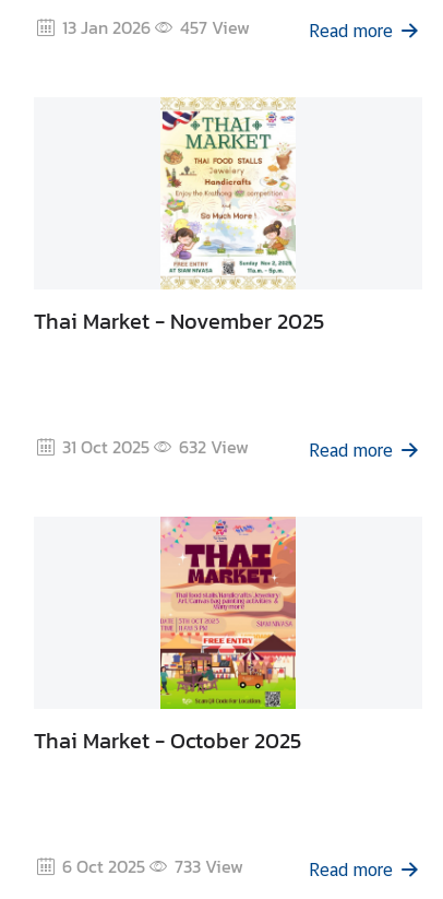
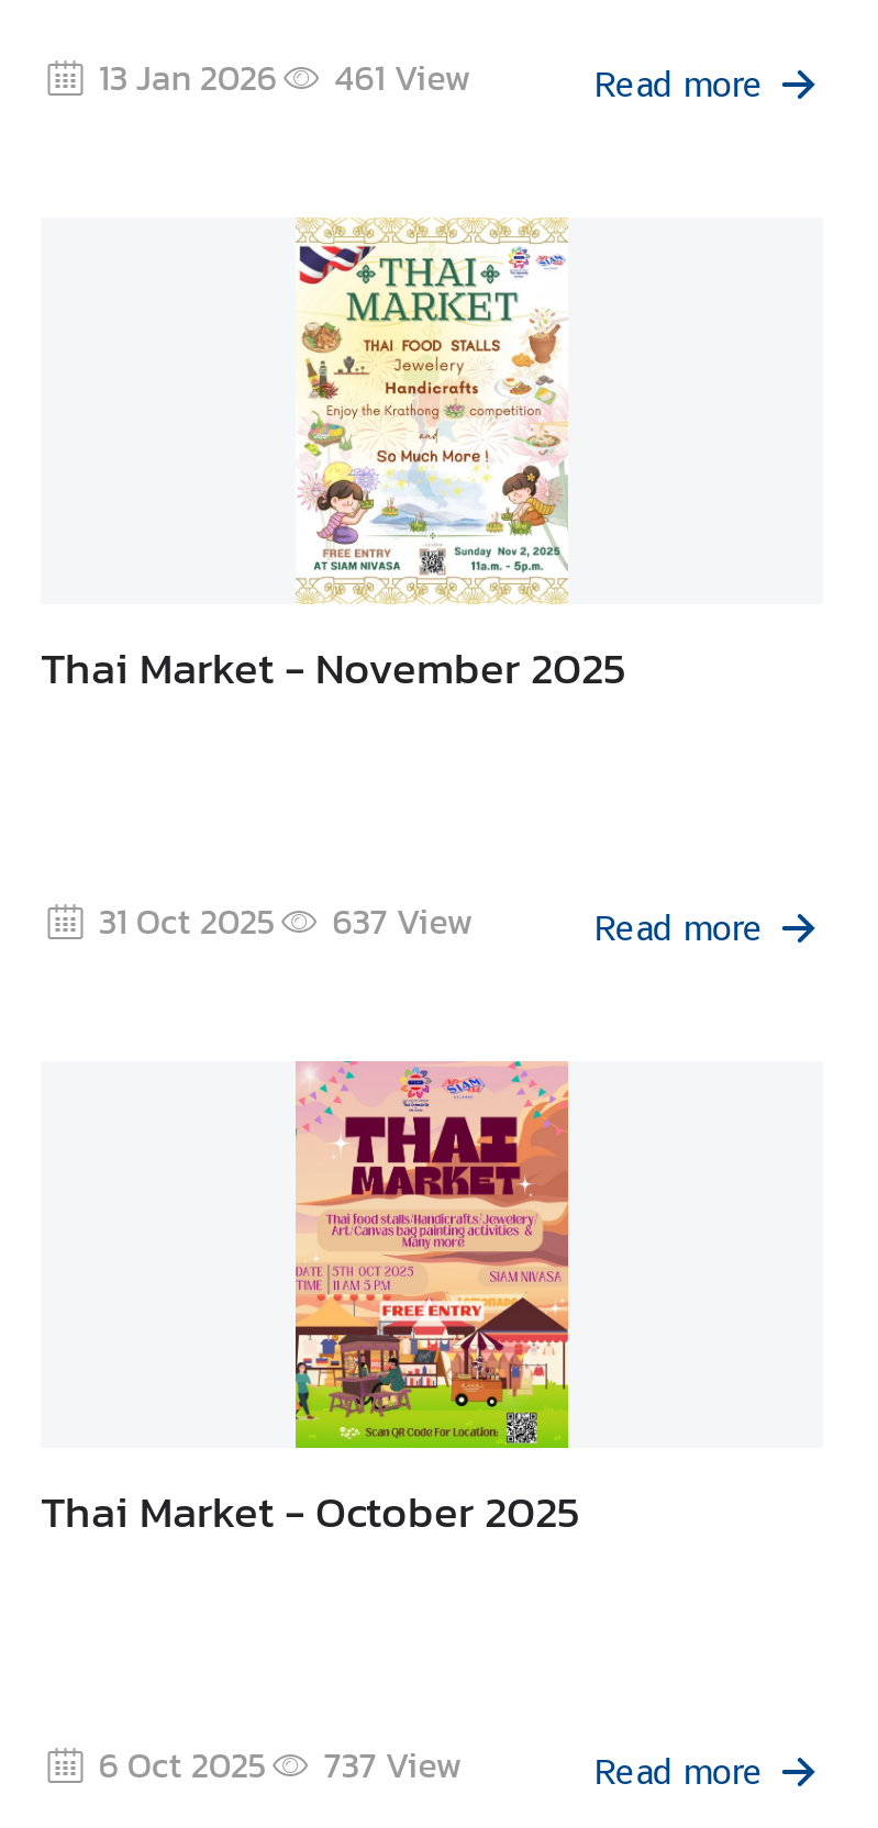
- 13 Jan 2026 457 View
+ 13 Jan 2026 461 View

- 31 Oct 2025 632 View
+ 31 Oct 2025 637 View

- 6 Oct 2025 733 View
+ 6 Oct 2025 737 View
